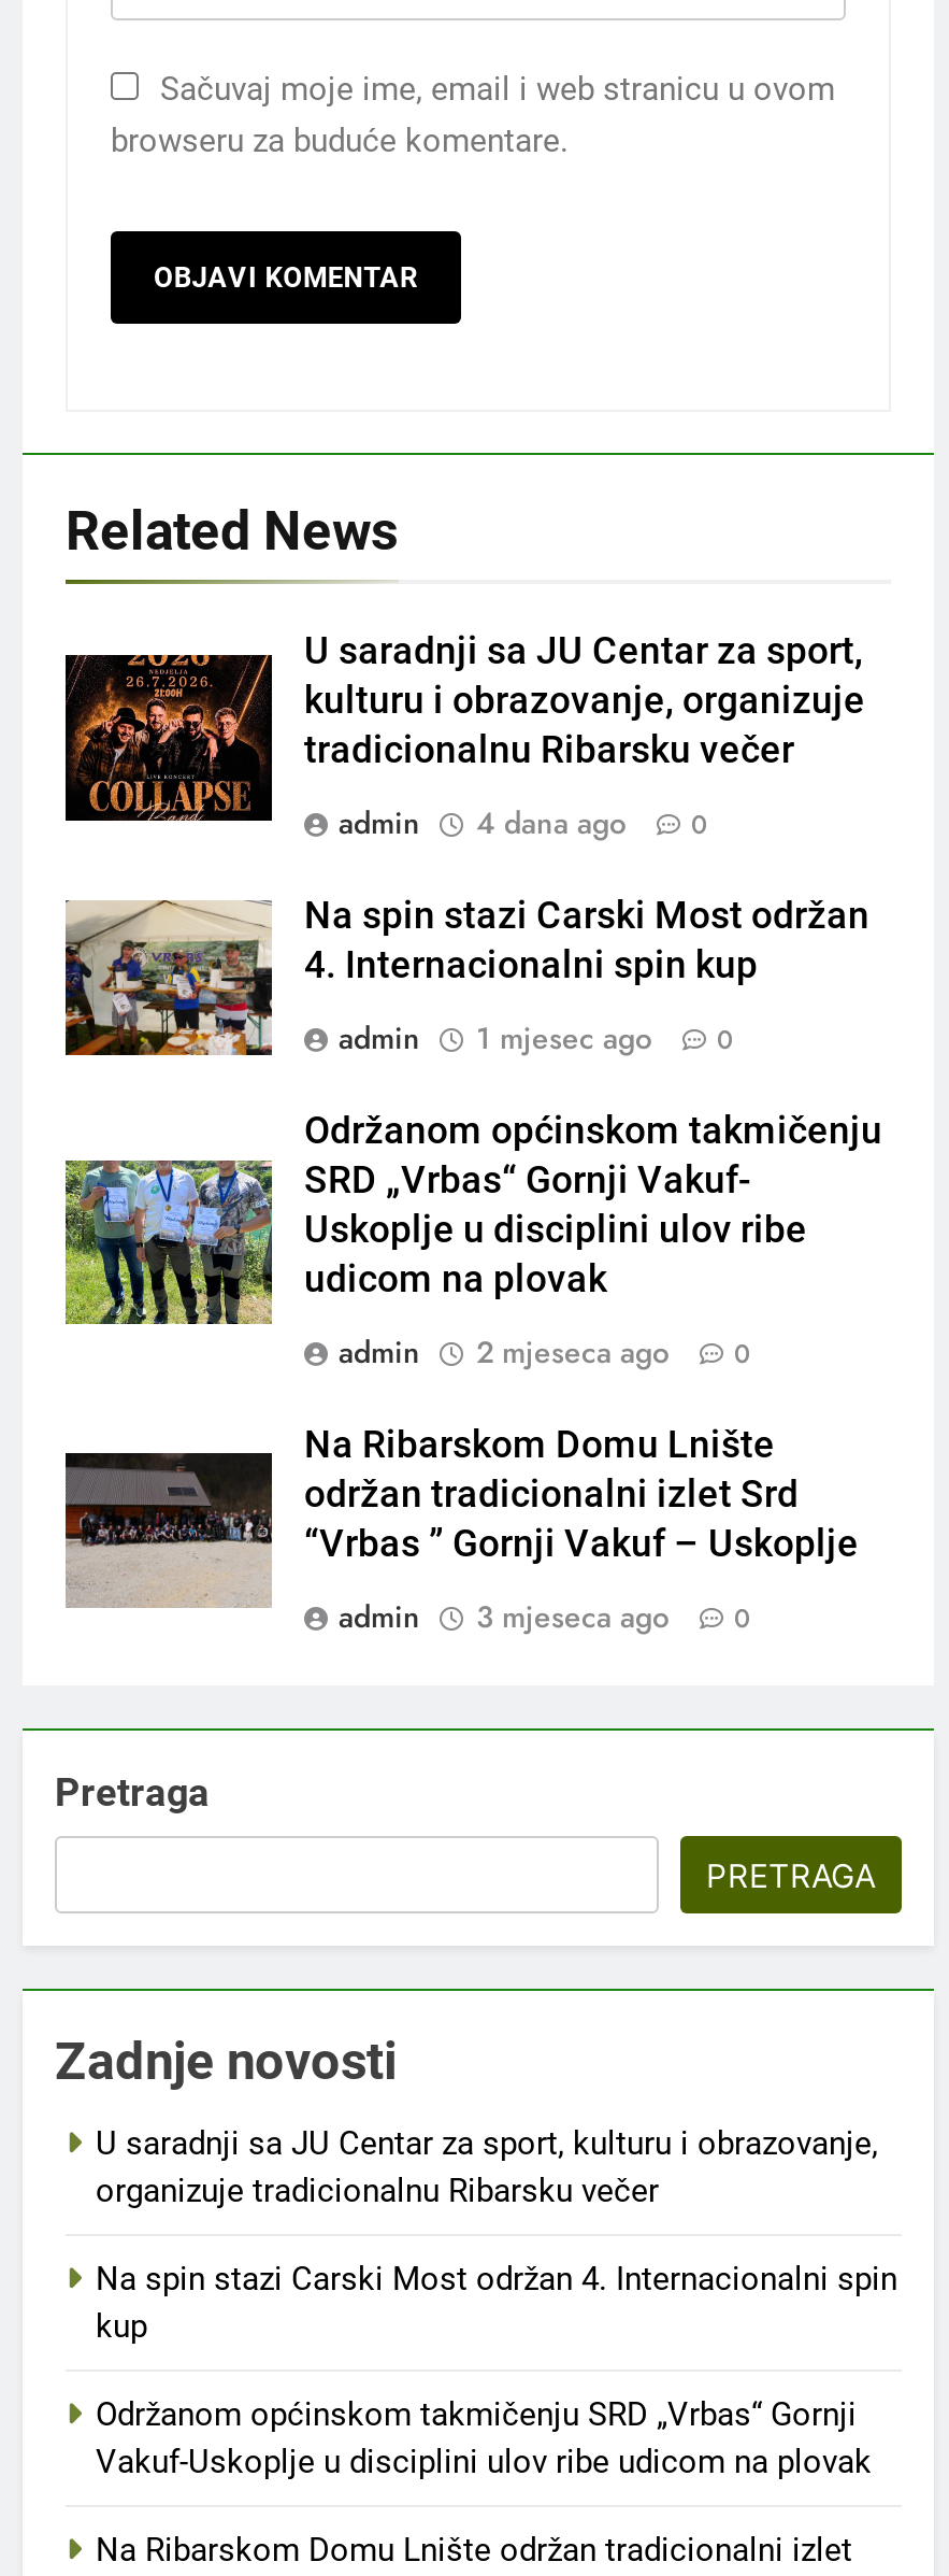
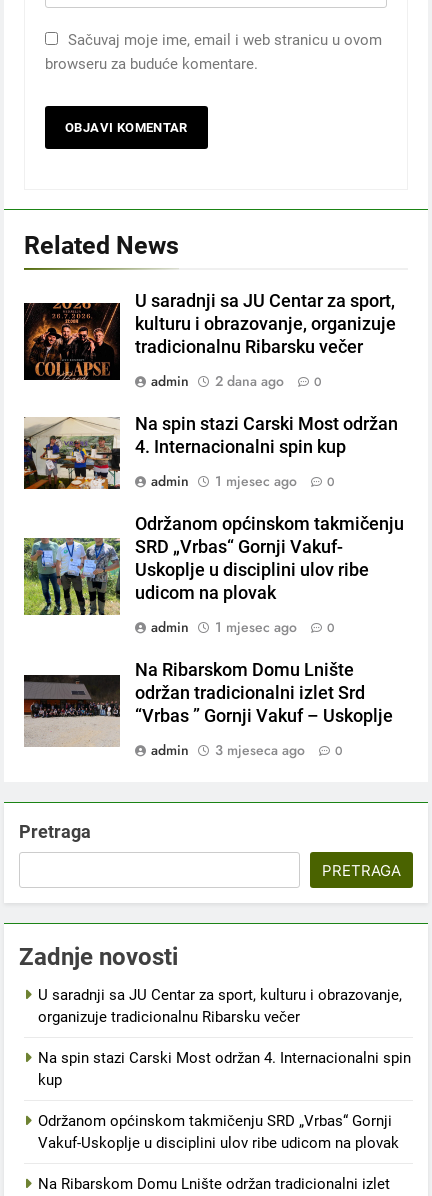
- admin 4 dana ago 0
+ admin 2 dana ago 0

- admin 2 mjeseca ago 0
+ admin 1 mjesec ago 0
